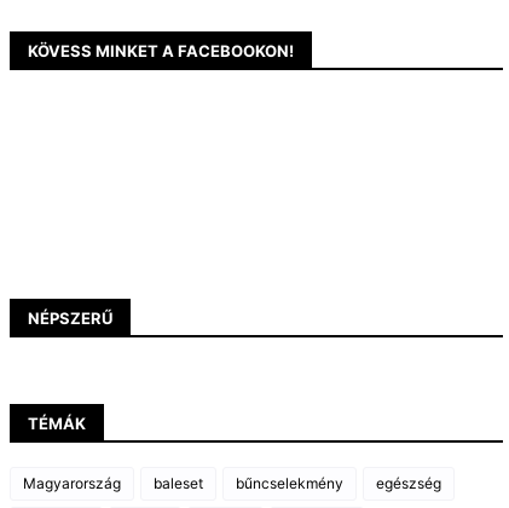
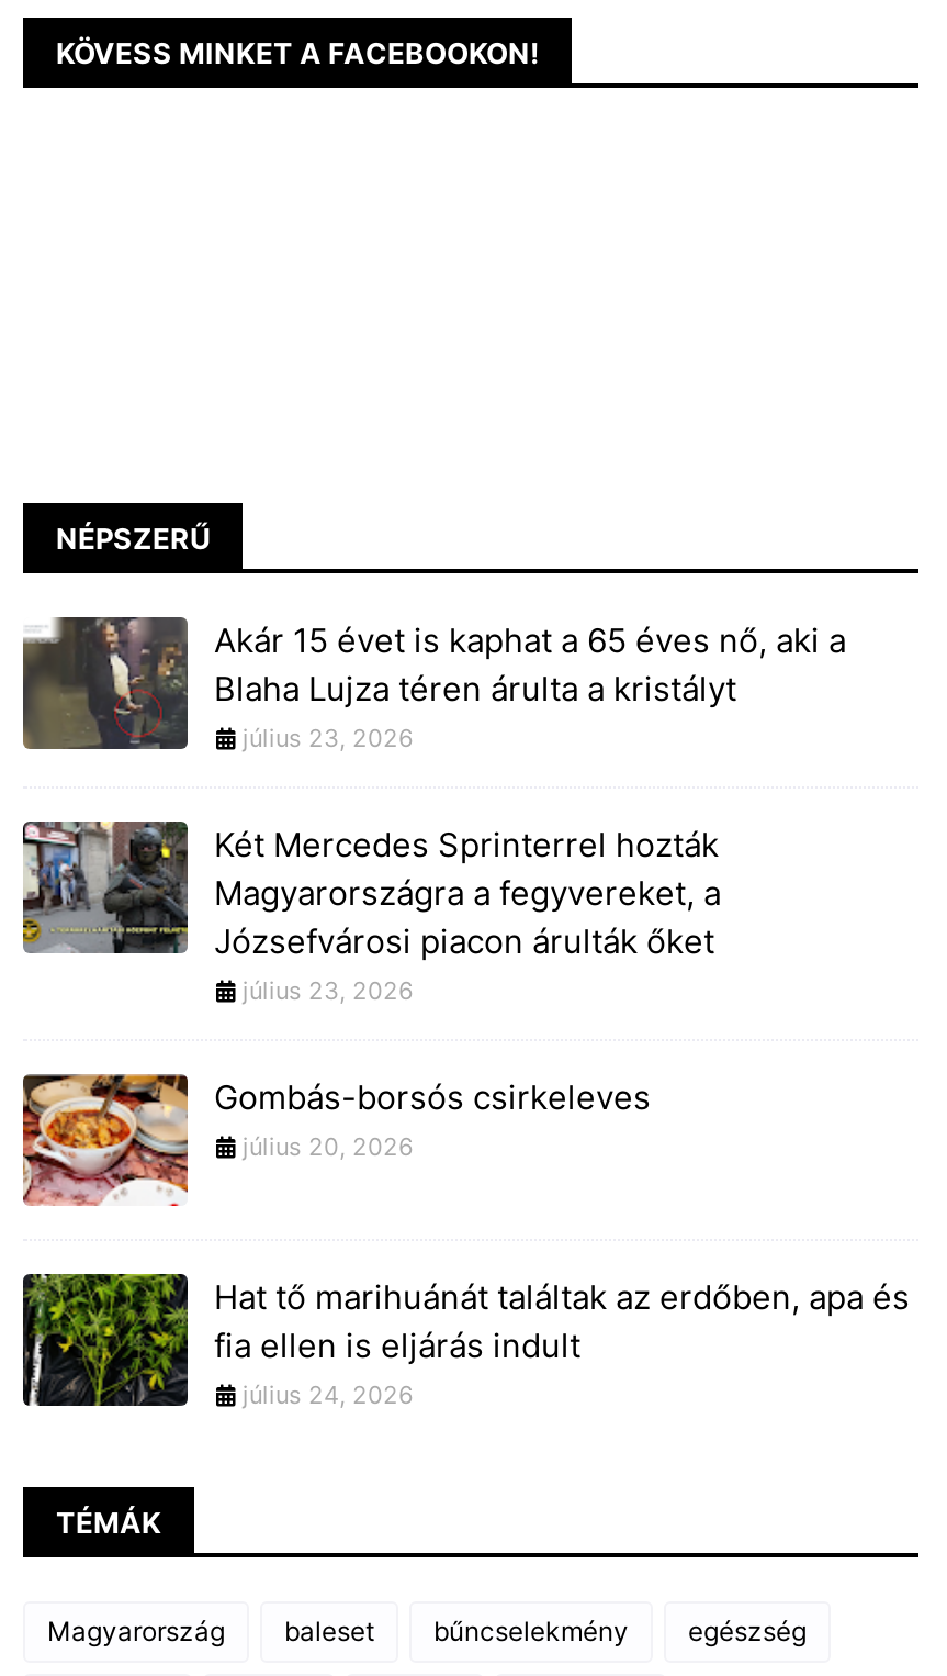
+ [image]
+ Akár 15 évet is kaphat a 65 éves nő, aki a
+ Blaha Lujza téren árulta a kristályt
+ július 23, 2026
+ Két Mercedes Sprinterrel hozták
+ Magyarországra a fegyvereket, a
+ Józsefvárosi piacon árulták őket
+ július 23, 2026
+ Gombás-borsós csirkeleves
+ július 20, 2026

+ [image]
+ Hat tő marihuánát találtak az erdőben, apa és
+ fia ellen is eljárás indult
+ július 24, 2026

+ [image]

+ [image]
